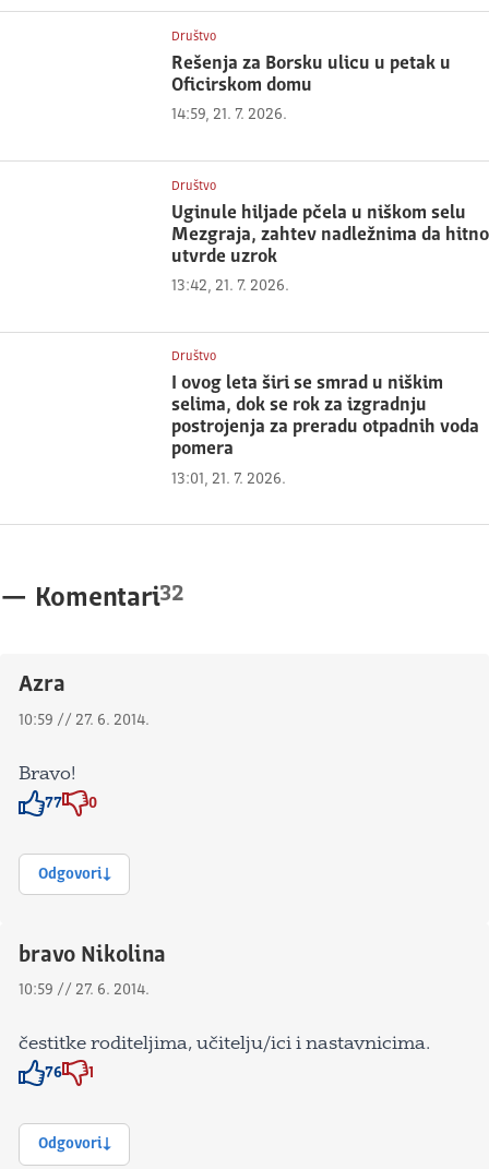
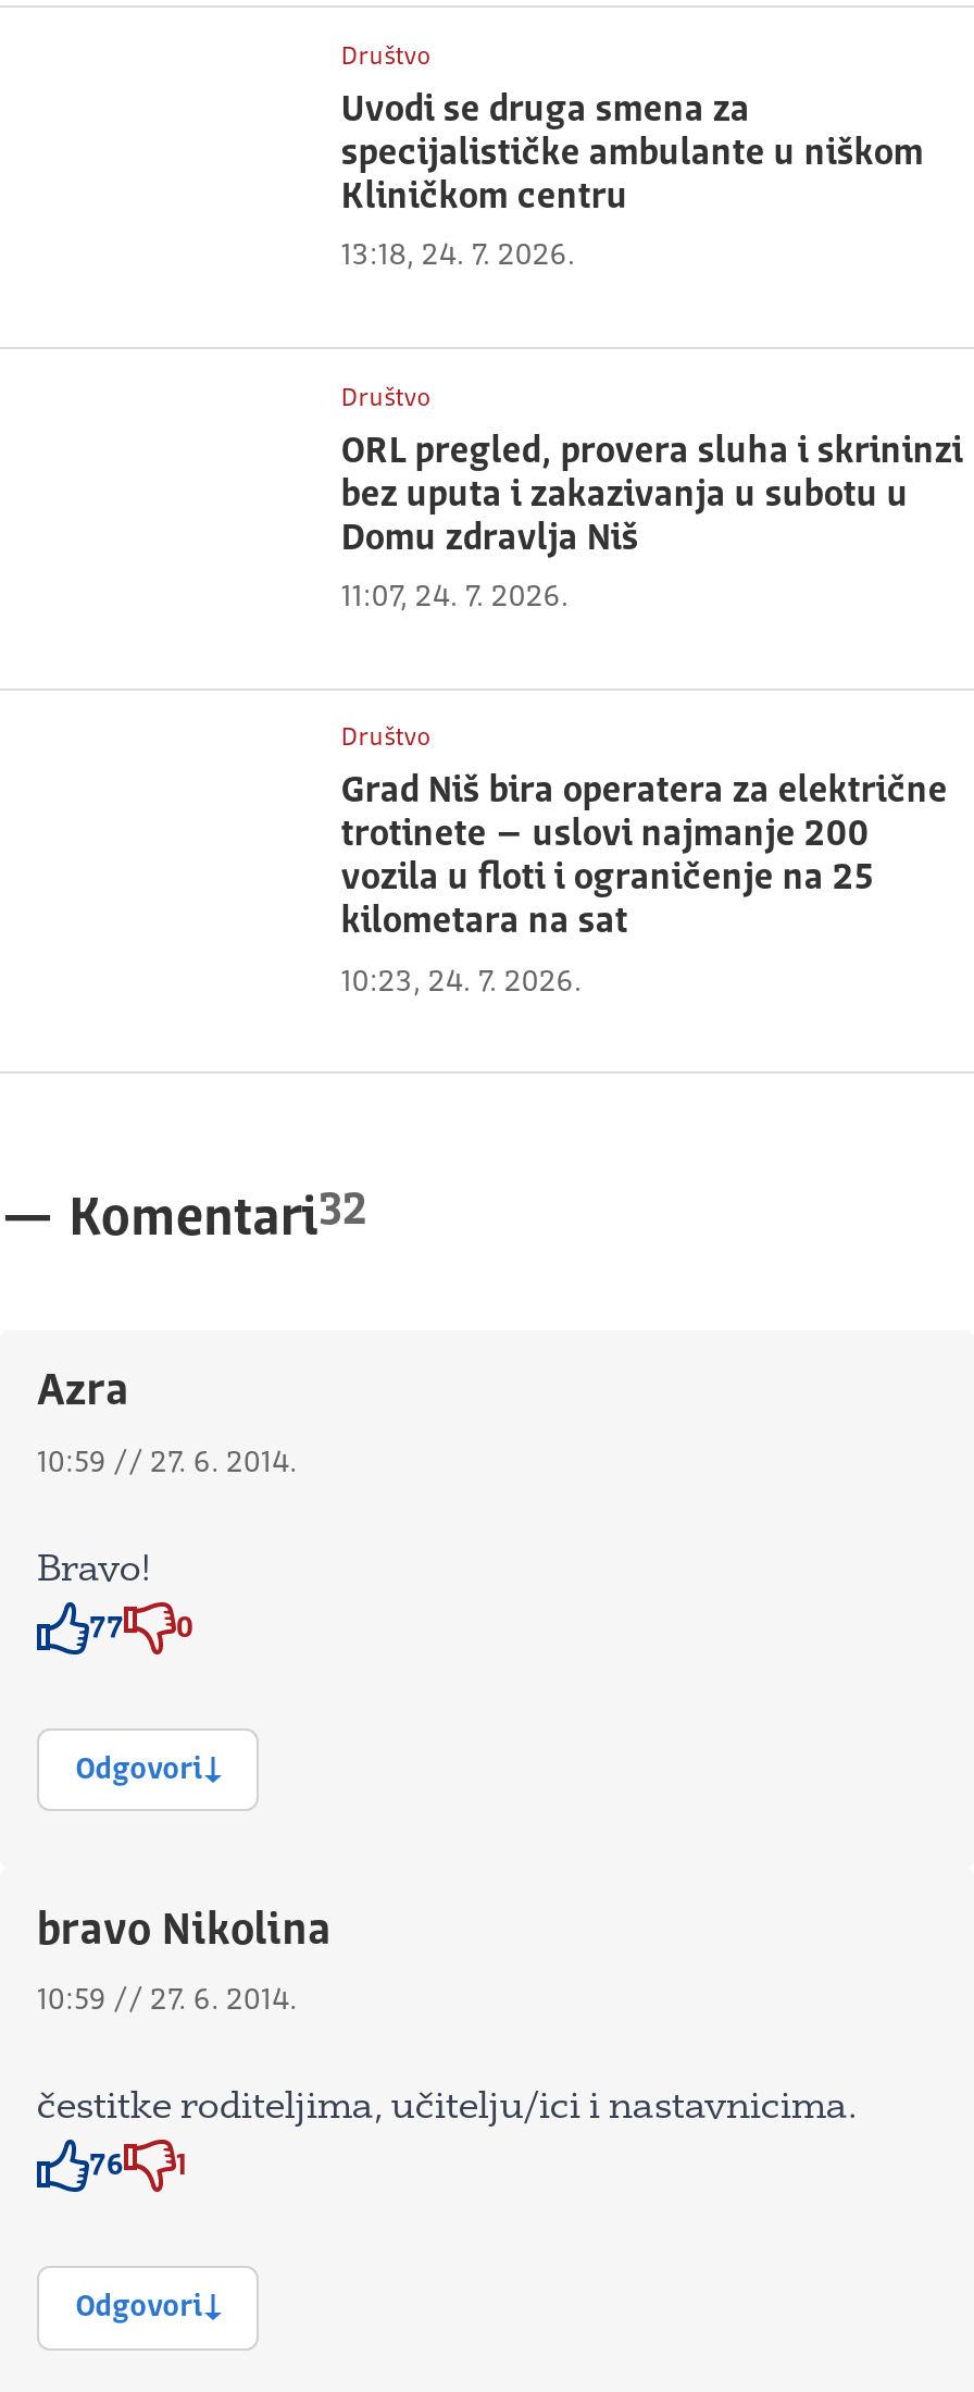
- Rešenja za Borsku ulicu u petak u
- Oficirskom domu
+ Uvodi se druga smena za
+ specijalističke ambulante u niškom
+ Kliničkom centru

- 14:59, 21. 7. 2026.
+ 13:18, 24. 7. 2026.

- Uginule hiljade pčela u niškom selu
- Mezgraja, zahtev nadležnima da hitno
- utvrde uzrok
+ ORL pregled, provera sluha i skrininzi
+ bez uputa i zakazivanja u subotu u
+ Domu zdravlja Niš

- 13:42, 21. 7. 2026.
+ 11:07, 24. 7. 2026.

- I ovog leta širi se smrad u niškim
- selima, dok se rok za izgradnju
- postrojenja za preradu otpadnih voda
- pomera
+ Grad Niš bira operatera za električne
+ trotinete – uslovi najmanje 200
+ vozila u floti i ograničenje na 25
+ kilometara na sat

- 13:01, 21. 7. 2026.
+ 10:23, 24. 7. 2026.
